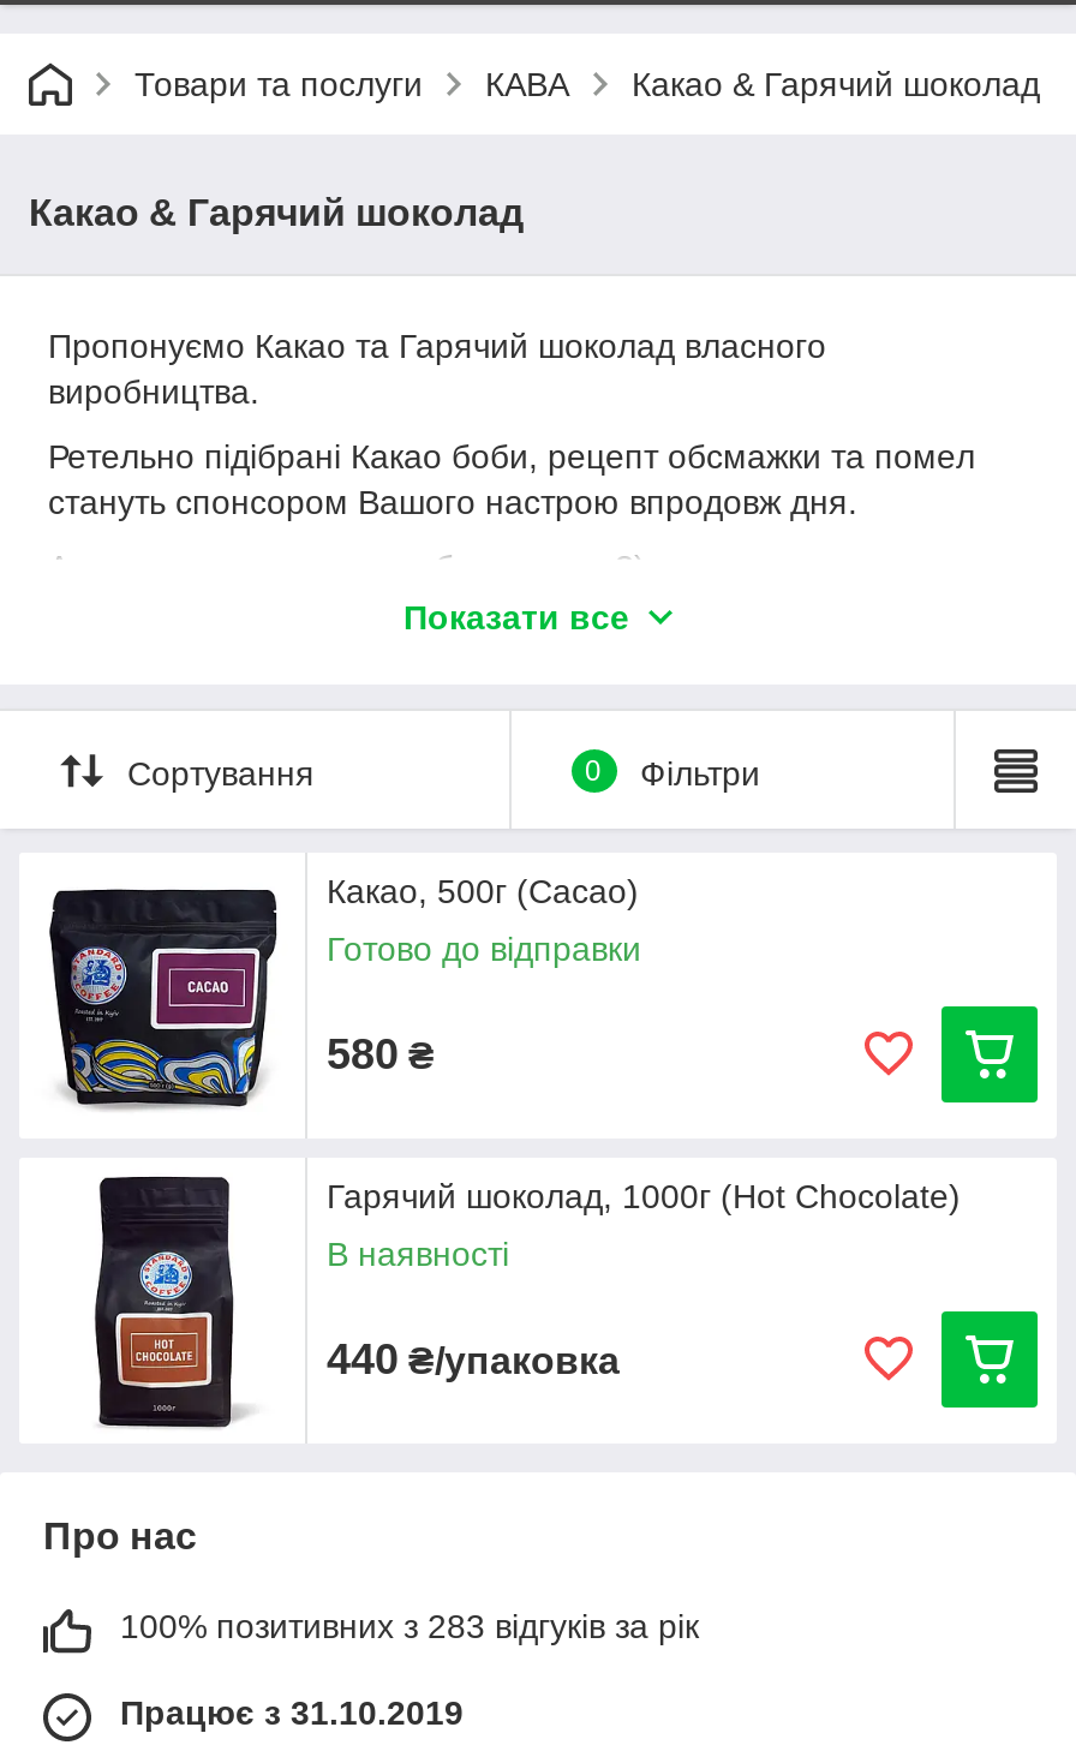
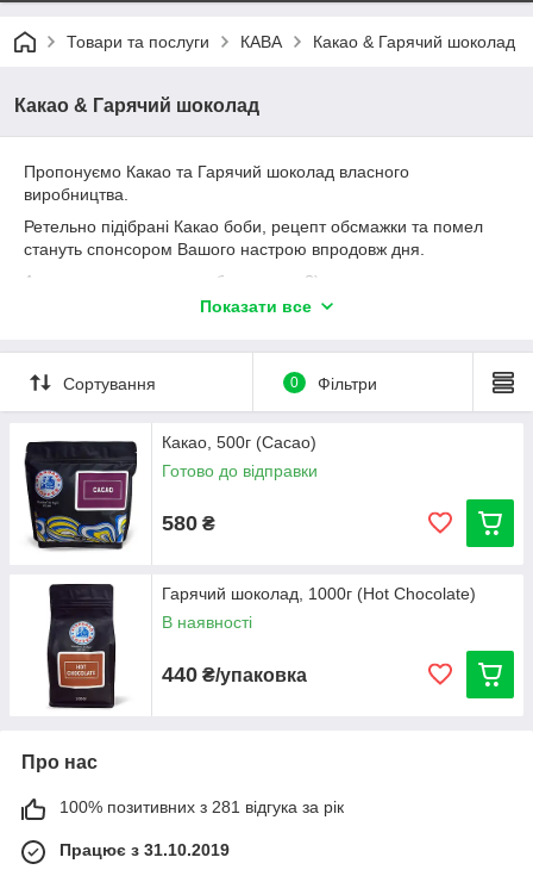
- 100% позитивних з 283 відгуків за рік
+ 100% позитивних з 281 відгука за рік
